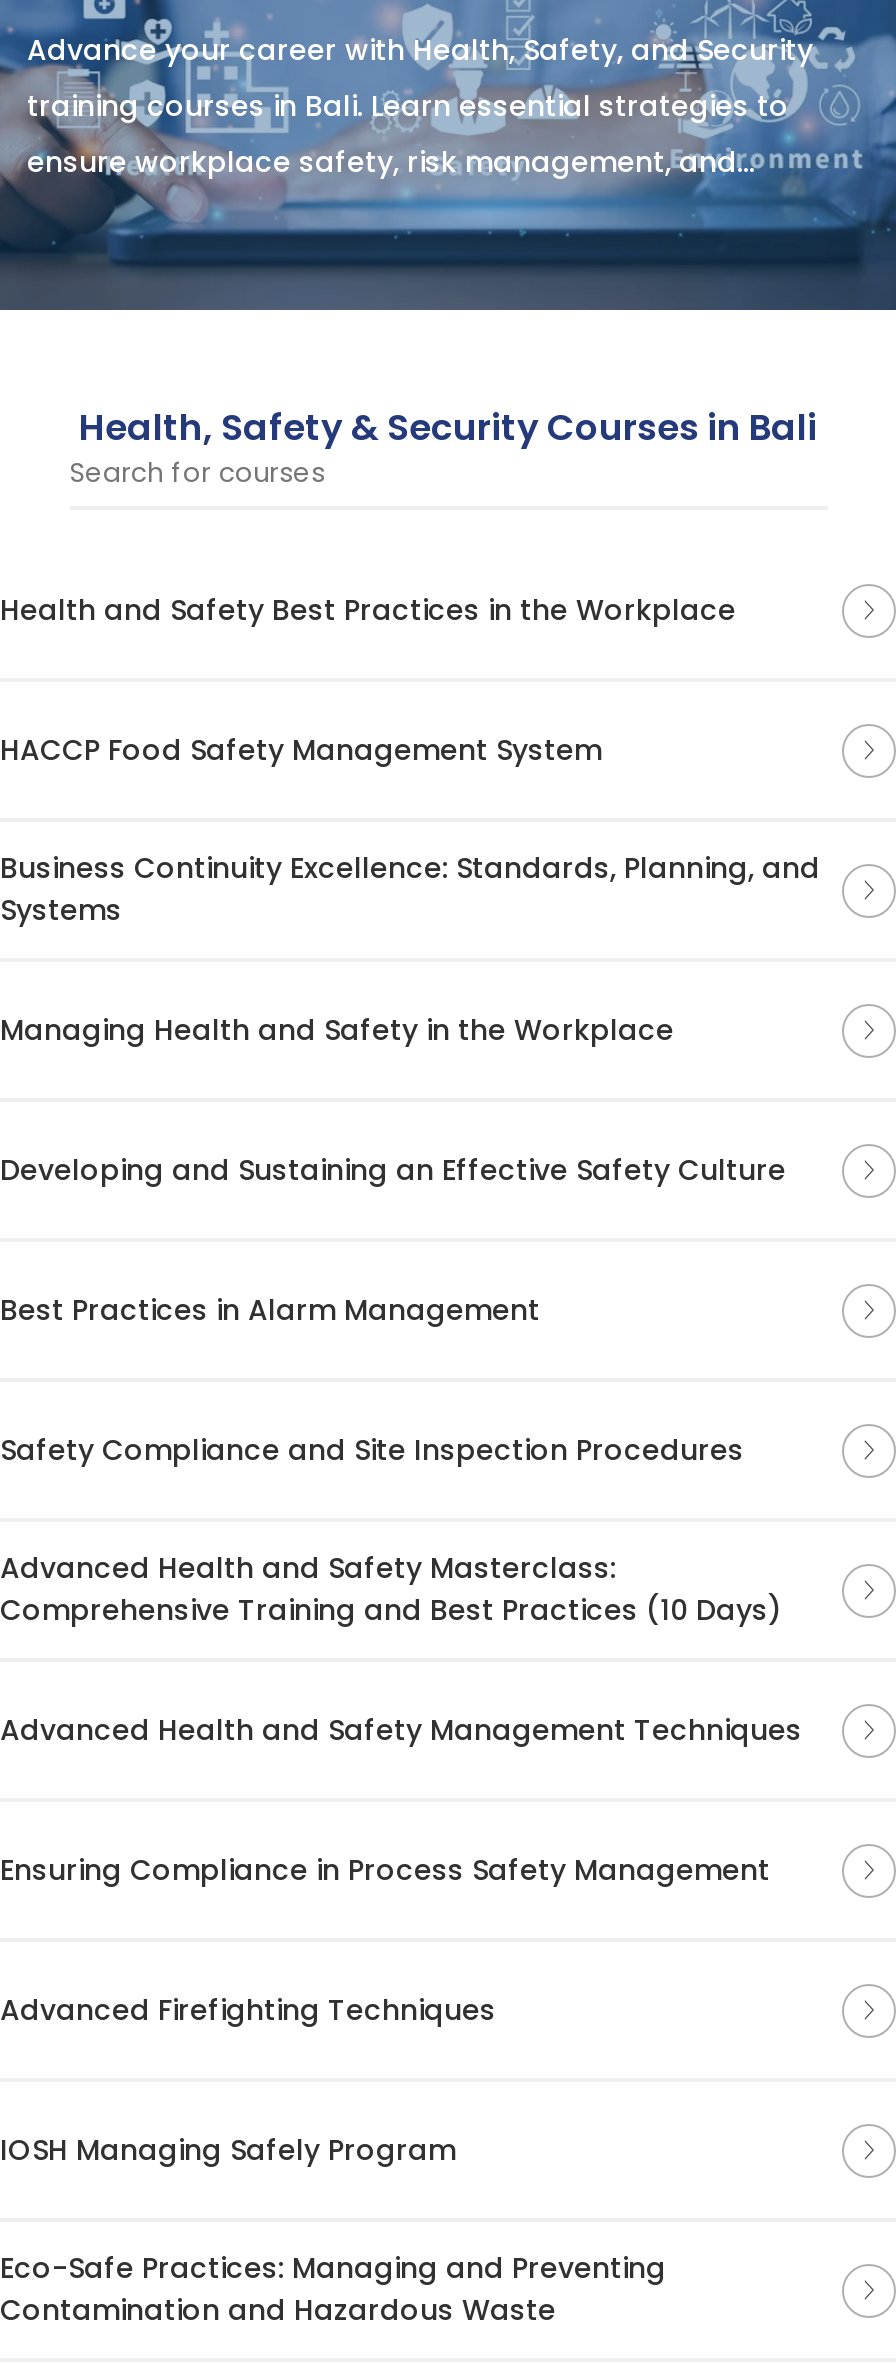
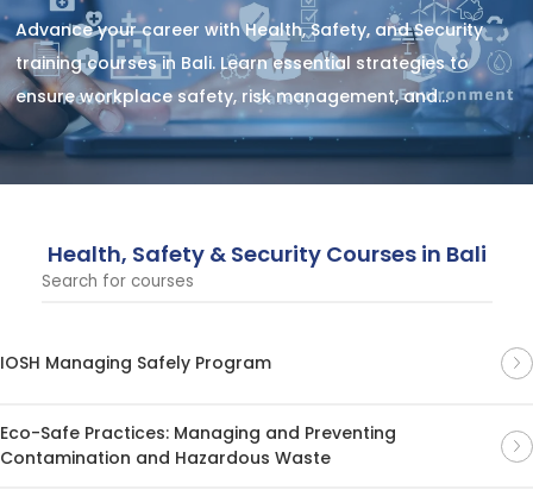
- Health and Safety Best Practices in the Workplace
- HACCP Food Safety Management System
- Business Continuity Excellence: Standards, Planning, and
- Systems
- Managing Health and Safety in the Workplace
- Developing and Sustaining an Effective Safety Culture
- Best Practices in Alarm Management
- Safety Compliance and Site Inspection Procedures
- Advanced Health and Safety Masterclass:
- Comprehensive Training and Best Practices (10 Days)
- Advanced Health and Safety Management Techniques
- Ensuring Compliance in Process Safety Management
- Advanced Firefighting Techniques
